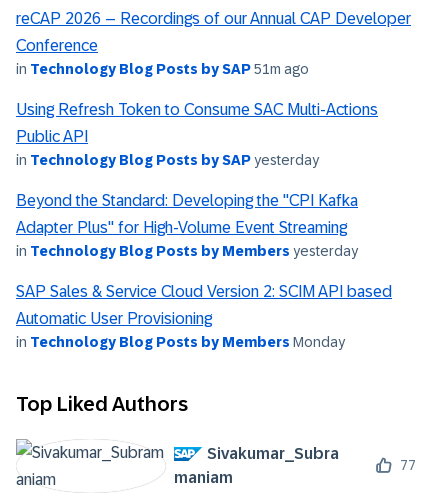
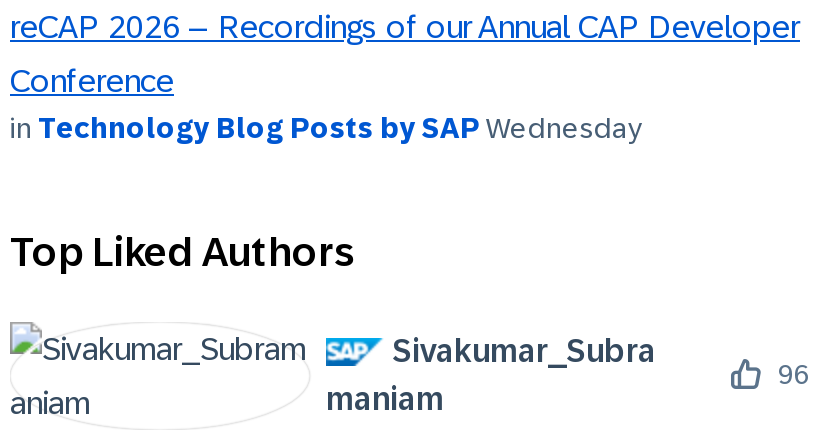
- in Technology Blog Posts by SAP 51m ago
- Using Refresh Token to Consume SAC Multi-Actions
- Public API
- in Technology Blog Posts by SAP yesterday
- Beyond the Standard: Developing the "CPI Kafka
- Adapter Plus" for High-Volume Event Streaming
- in Technology Blog Posts by Members yesterday
- SAP Sales & Service Cloud Version 2: SCIM API based
- Automatic User Provisioning
- in Technology Blog Posts by Members Monday
+ in Technology Blog Posts by SAP Wednesday

- 77
+ 96
